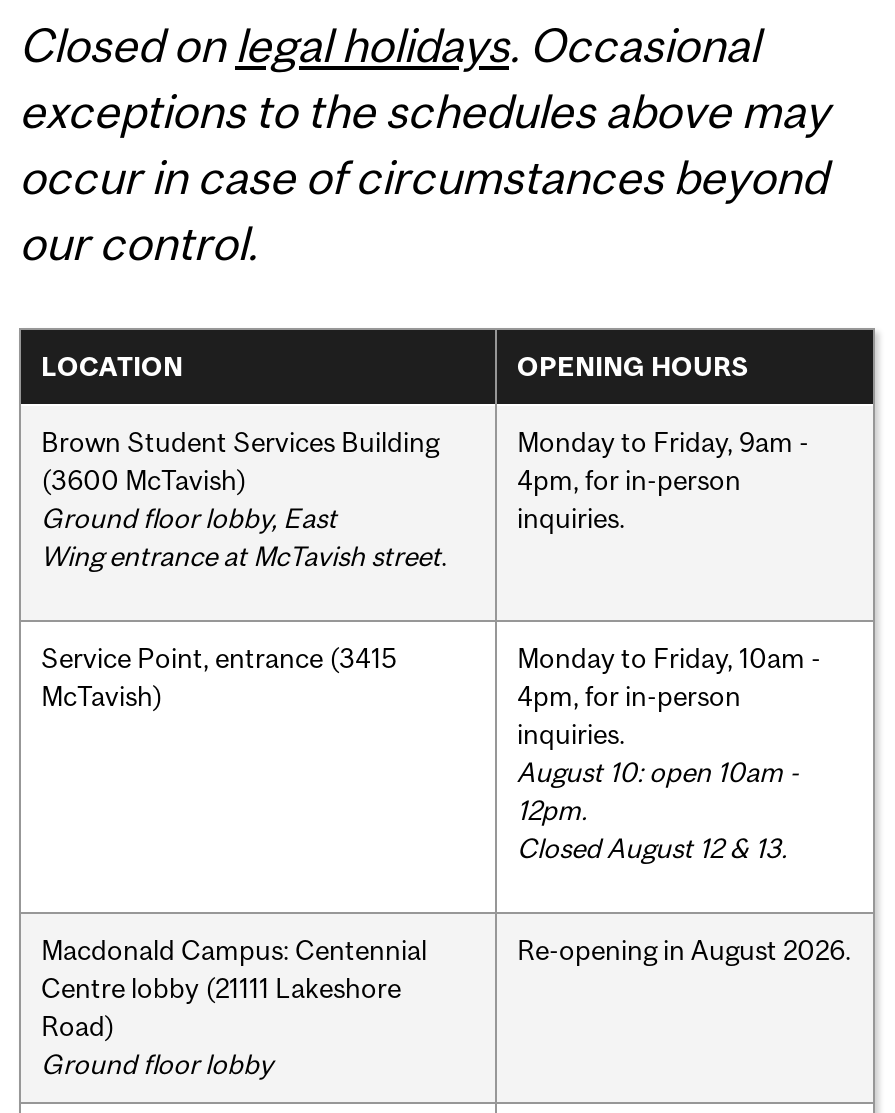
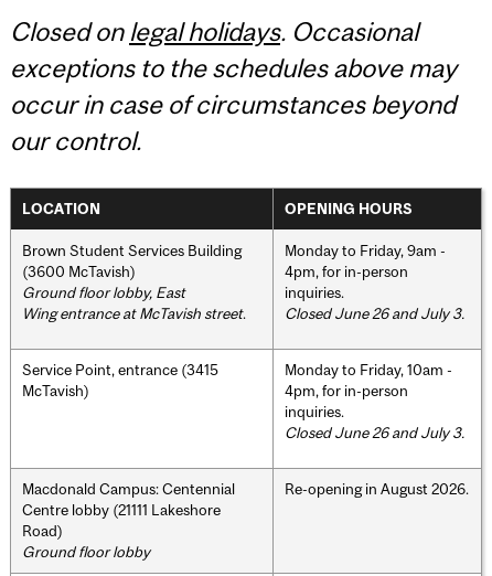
+ Closed June 26 and July 3.

- August 10: open 10am -
- 12pm.
- Closed August 12 & 13.
+ Closed June 26 and July 3.
